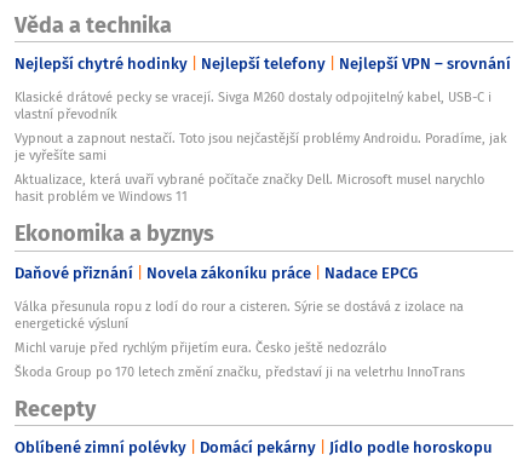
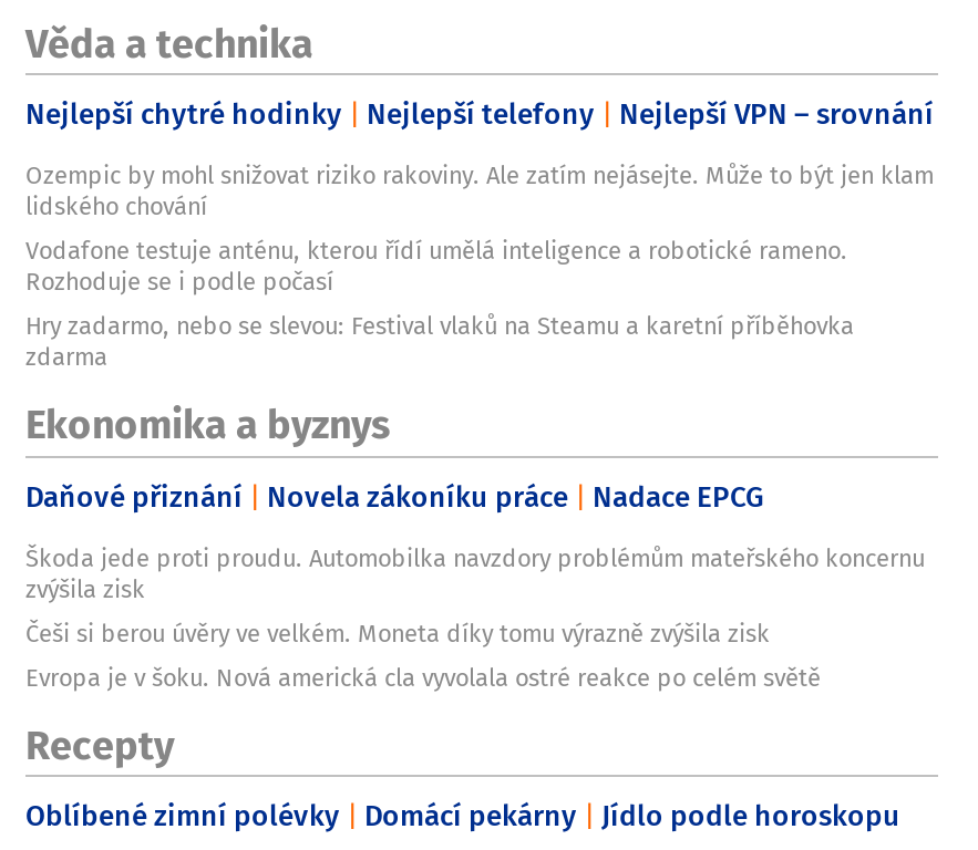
- Klasické drátové pecky se vracejí. Sivga M260 dostaly odpojitelný kabel, USB-C i
- vlastní převodník
- Vypnout a zapnout nestačí. Toto jsou nejčastější problémy Androidu. Poradíme, jak
- je vyřešíte sami
- Aktualizace, která uvaří vybrané počítače značky Dell. Microsoft musel narychlo
- hasit problém ve Windows 11
+ Ozempic by mohl snižovat riziko rakoviny. Ale zatím nejásejte. Může to být jen klam
+ lidského chování
+ Vodafone testuje anténu, kterou řídí umělá inteligence a robotické rameno.
+ Rozhoduje se i podle počasí
+ Hry zadarmo, nebo se slevou: Festival vlaků na Steamu a karetní příběhovka
+ zdarma

- Válka přesunula ropu z lodí do rour a cisteren. Sýrie se dostává z izolace na
- energetické výsluní
- Michl varuje před rychlým přijetím eura. Česko ještě nedozrálo
- Škoda Group po 170 letech změní značku, představí ji na veletrhu InnoTrans
+ Škoda jede proti proudu. Automobilka navzdory problémům mateřského koncernu
+ zvýšila zisk
+ Češi si berou úvěry ve velkém. Moneta díky tomu výrazně zvýšila zisk
+ Evropa je v šoku. Nová americká cla vyvolala ostré reakce po celém světě
